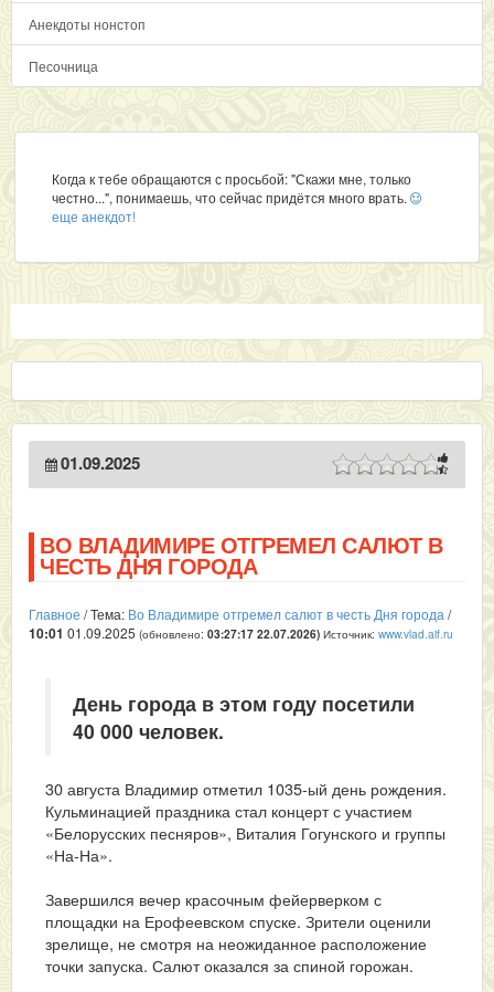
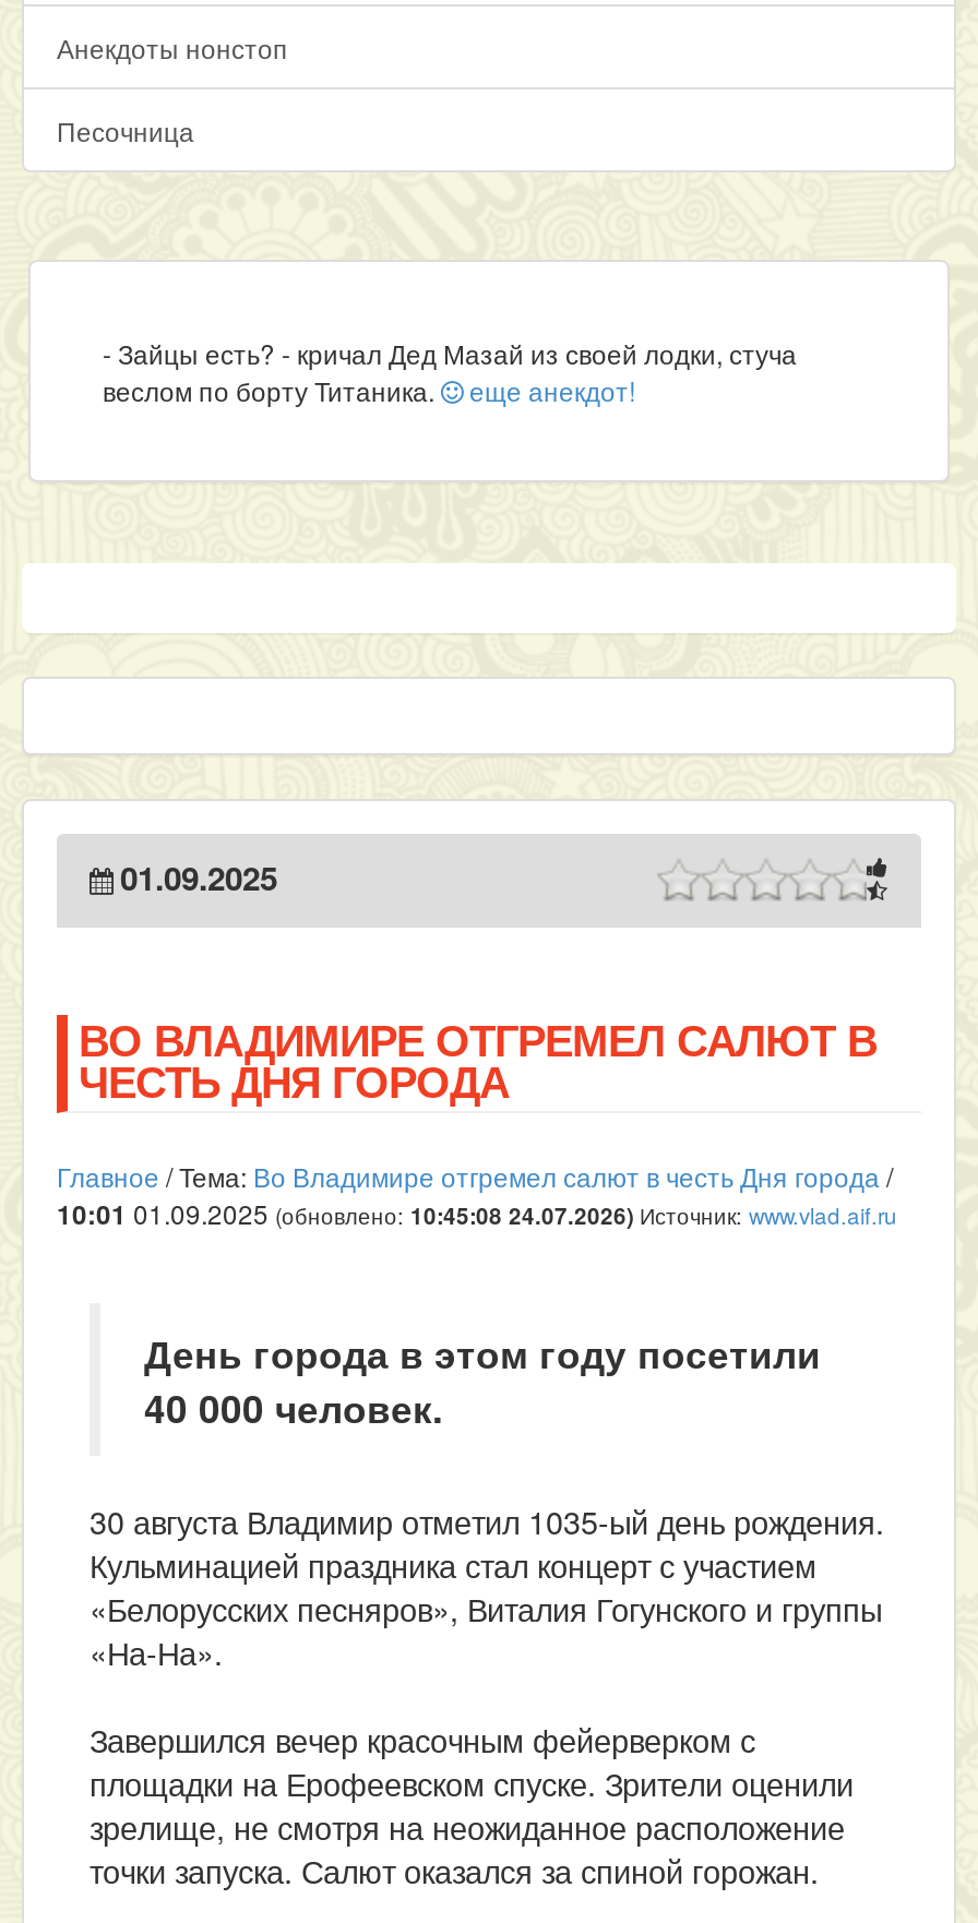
- Когда к тебе обращаются с просьбой: "Скажи мне, только
- честно...", понимаешь, что сейчас придётся много врать.
- еще анекдот!
+ - Зайцы есть? - кричал Дед Мазай из своей лодки, стуча
+ веслом по борту Титаника. еще анекдот!

- 10:01 01.09.2025 (обновлено:03:27:17 22.07.2026) Источник:www.vlad.aif.ru
+ 10:01 01.09.2025 (обновлено:10:45:08 24.07.2026) Источник:www.vlad.aif.ru
